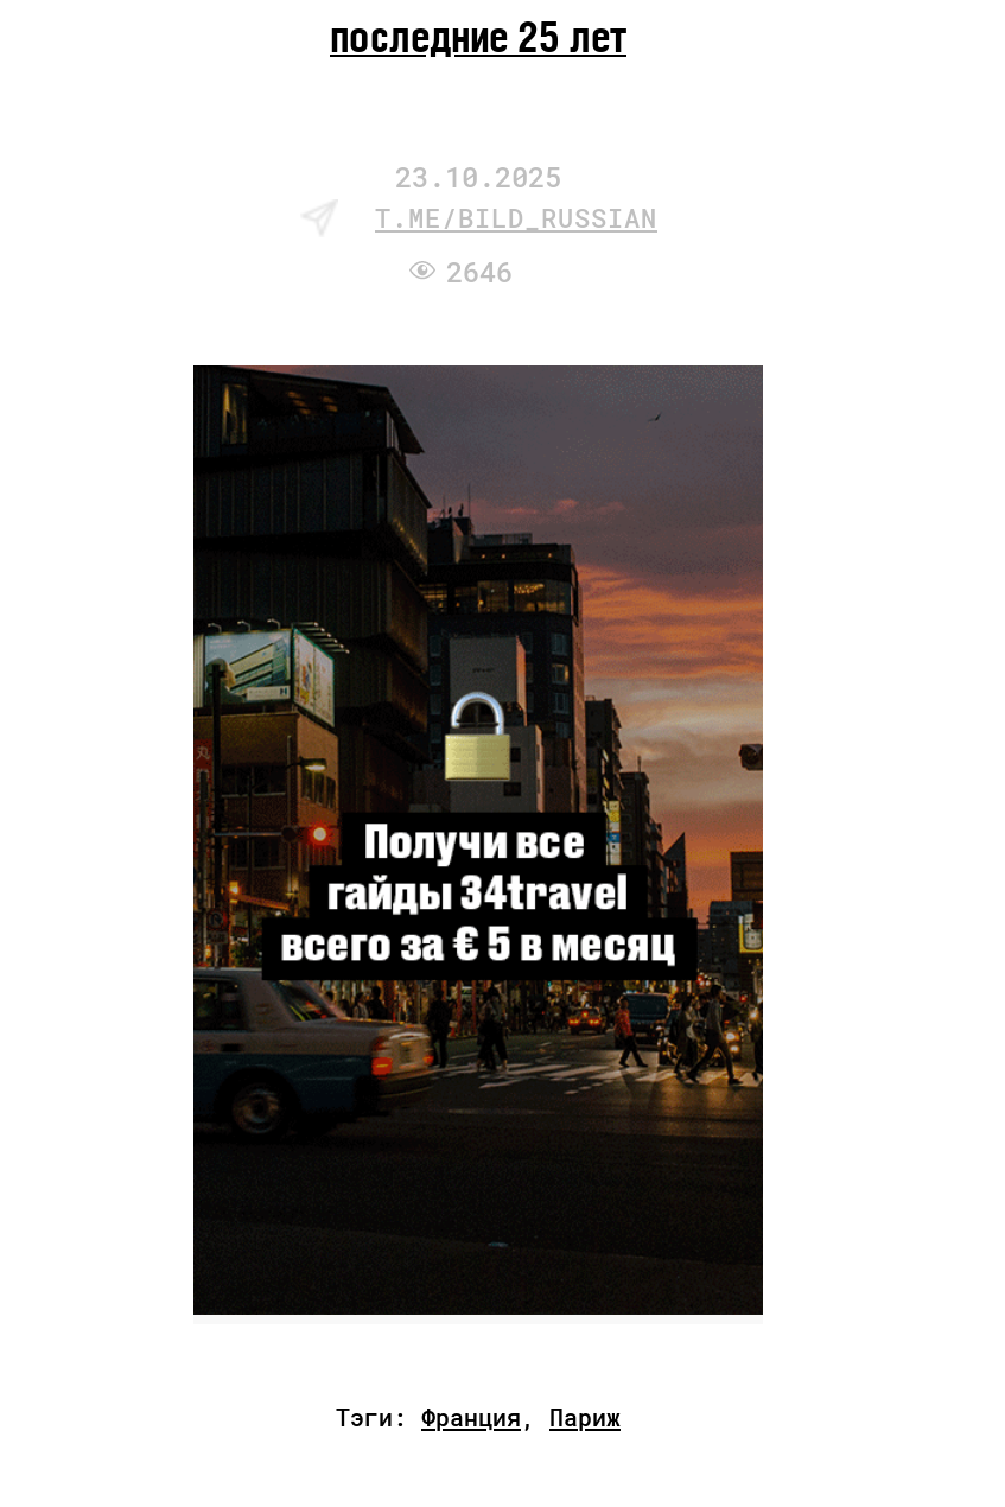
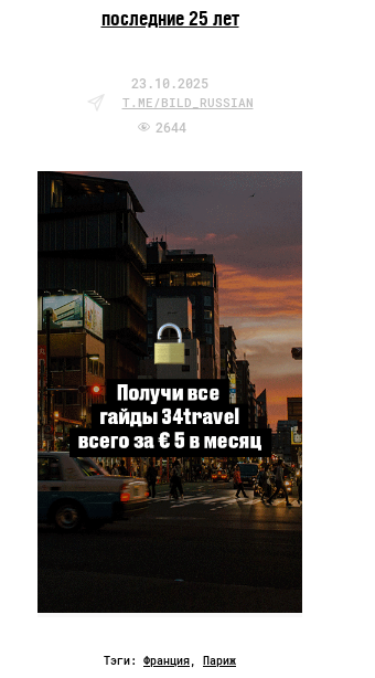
- 2646
+ 2644
